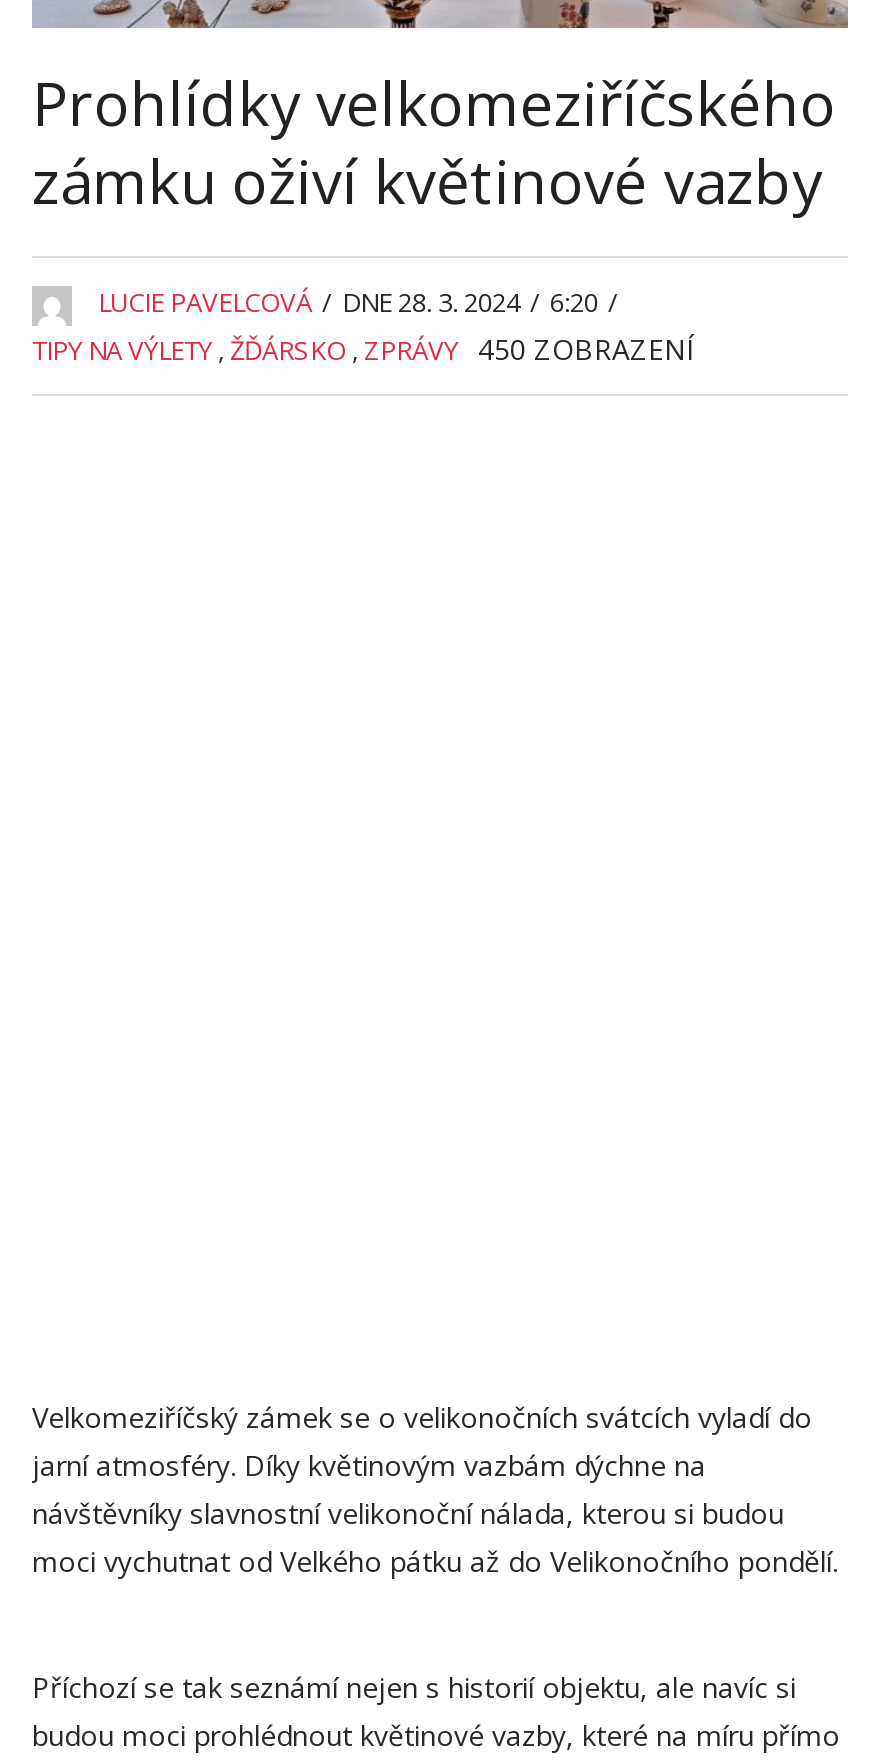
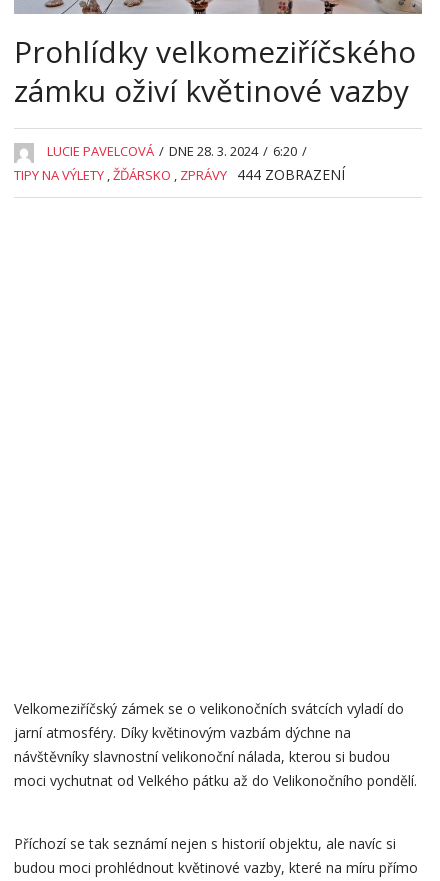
- TIPY NA VÝLETY, ŽĎÁRSKO, ZPRÁVY 450 ZOBRAZENÍ
+ TIPY NA VÝLETY, ŽĎÁRSKO, ZPRÁVY 444 ZOBRAZENÍ
